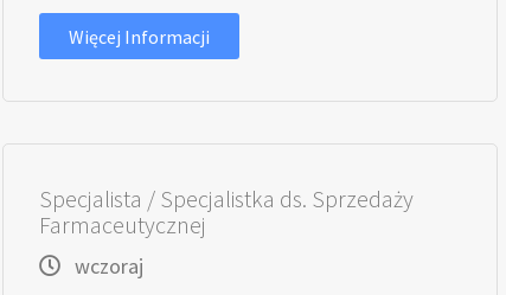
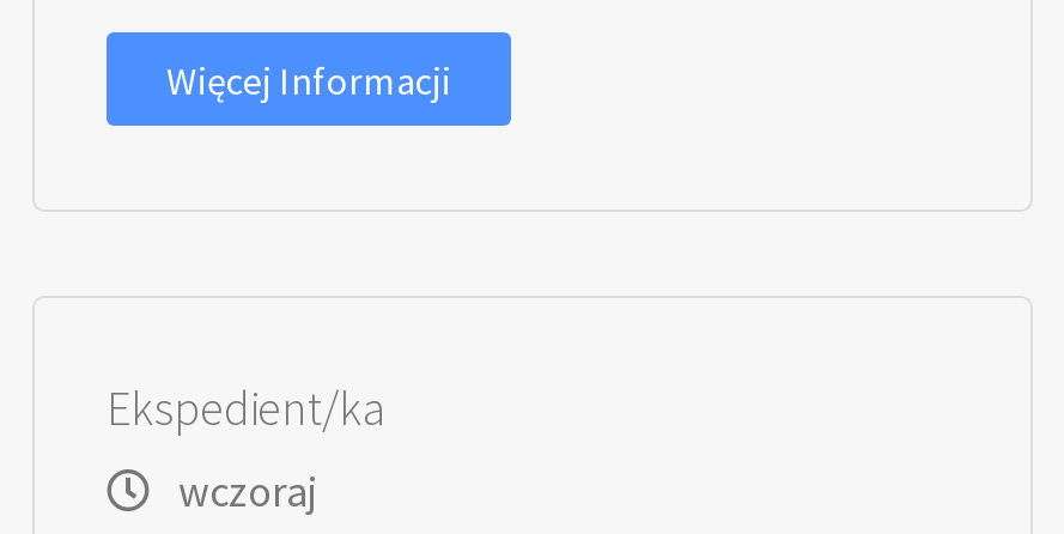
- Specjalista / Specjalistka ds. Sprzedaży
- Farmaceutycznej
+ Ekspedient/ka
